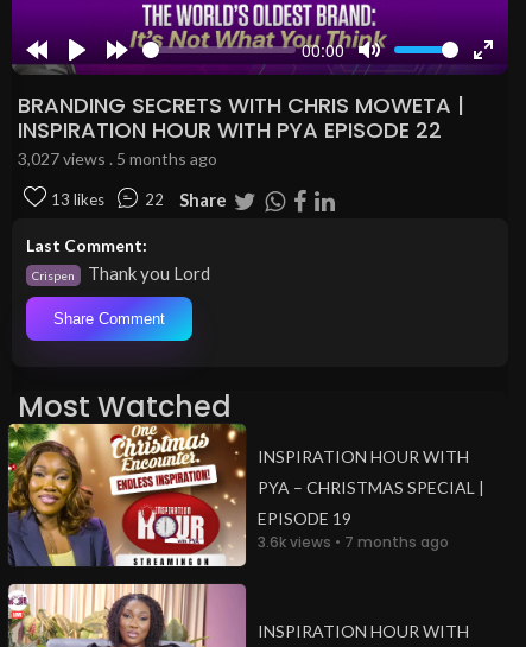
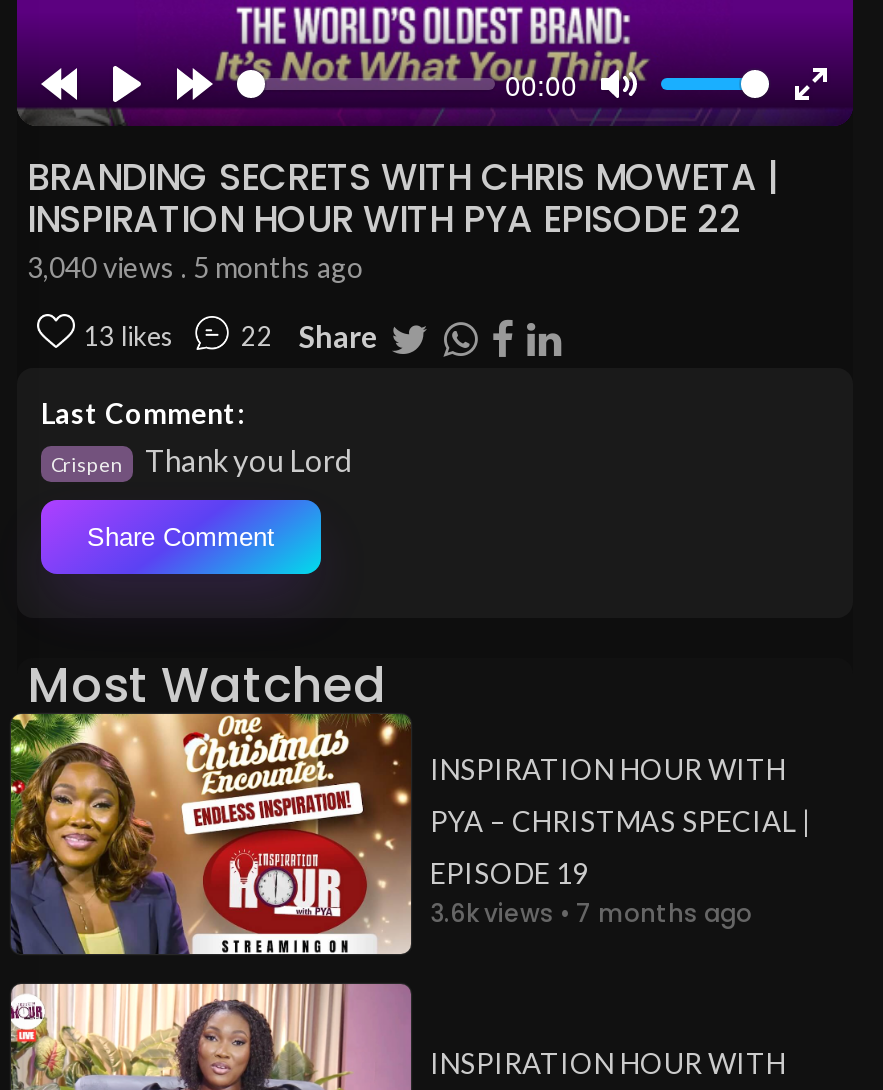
- 3,027 views . 5 months ago
+ 3,040 views . 5 months ago
